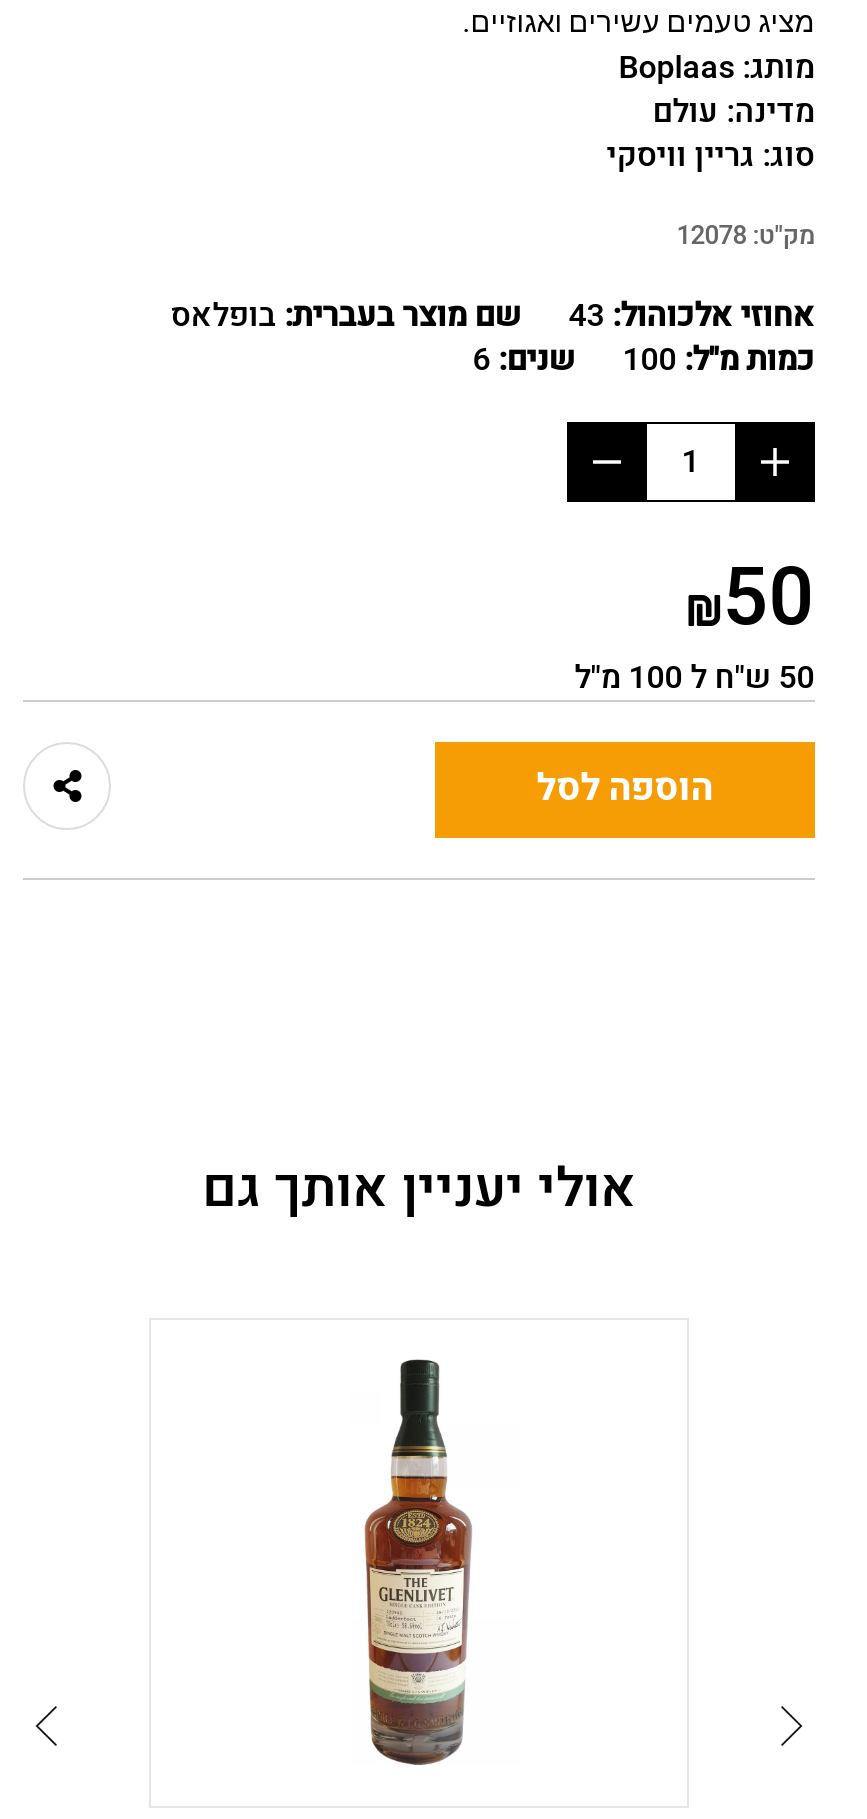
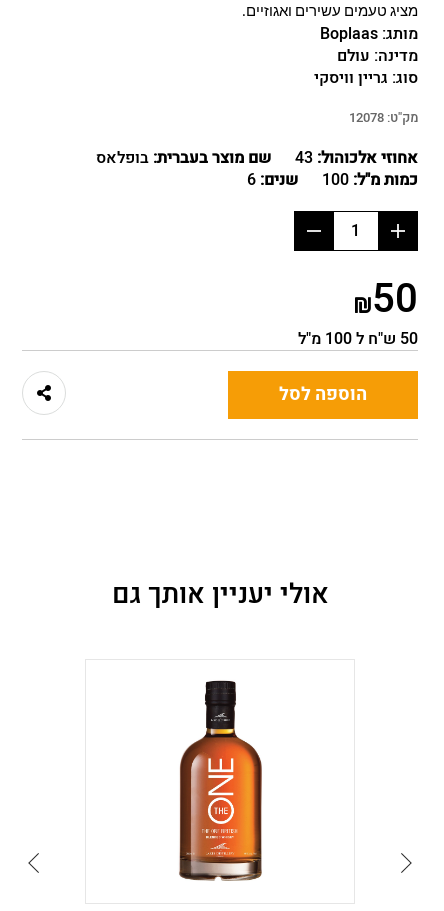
- [image]
+ [image]
